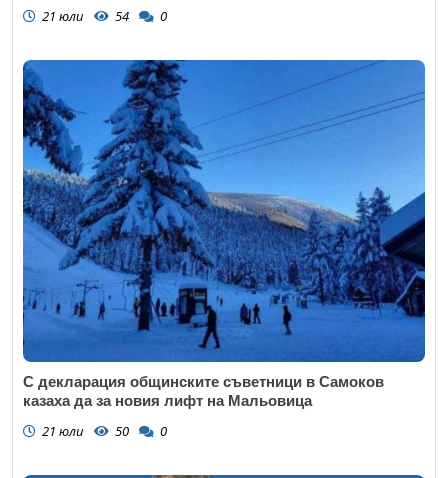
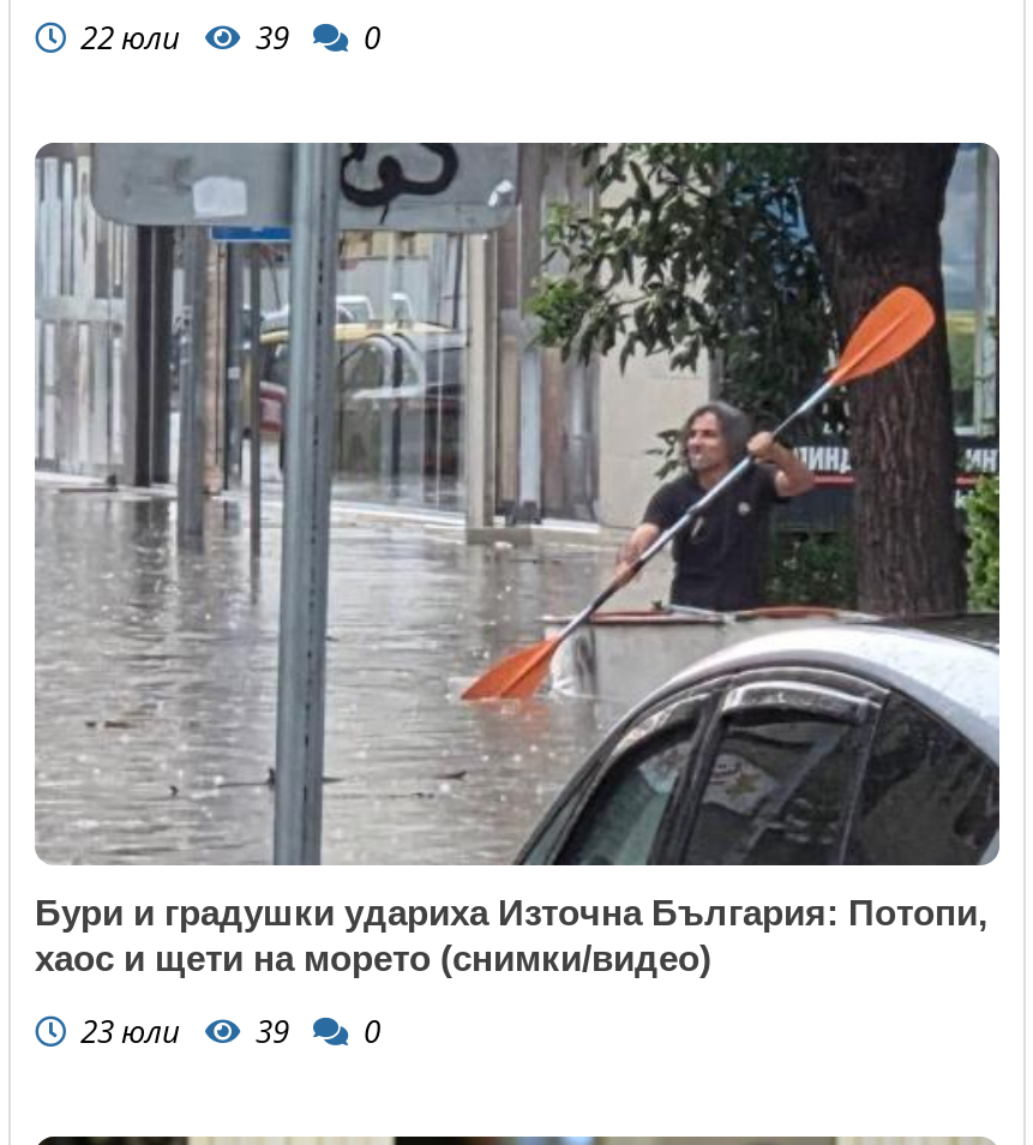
- 21 юли
- 54
+ 22 юли
+ 39

- [image]
- С декларация общинските съветници в Самоков
- казаха да за новия лифт на Мальовица
+ [image]
+ Бури и градушки удариха Източна България: Потопи,
+ хаос и щети на морето (снимки/видео)

- 21 юли
- 50
+ 23 юли
+ 39
